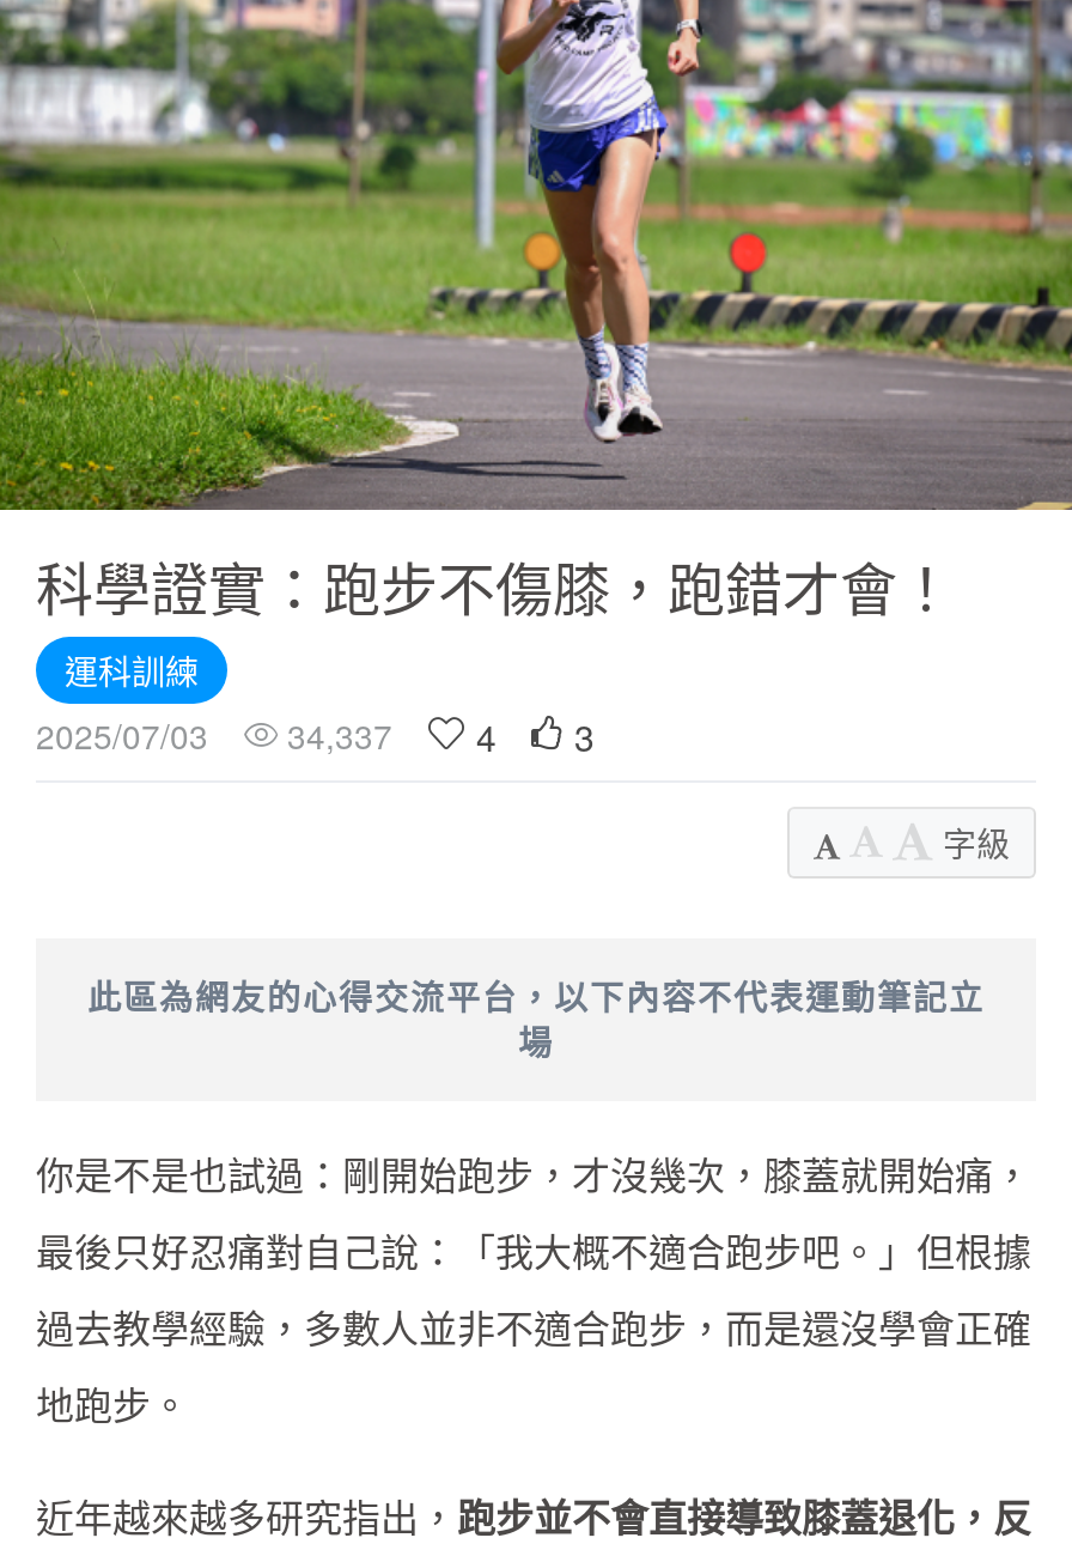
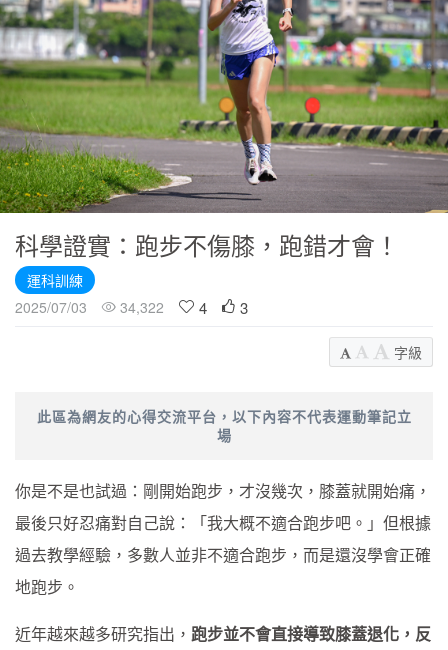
- 2025/07/03 34,337 4 3
+ 2025/07/03 34,322 4 3
